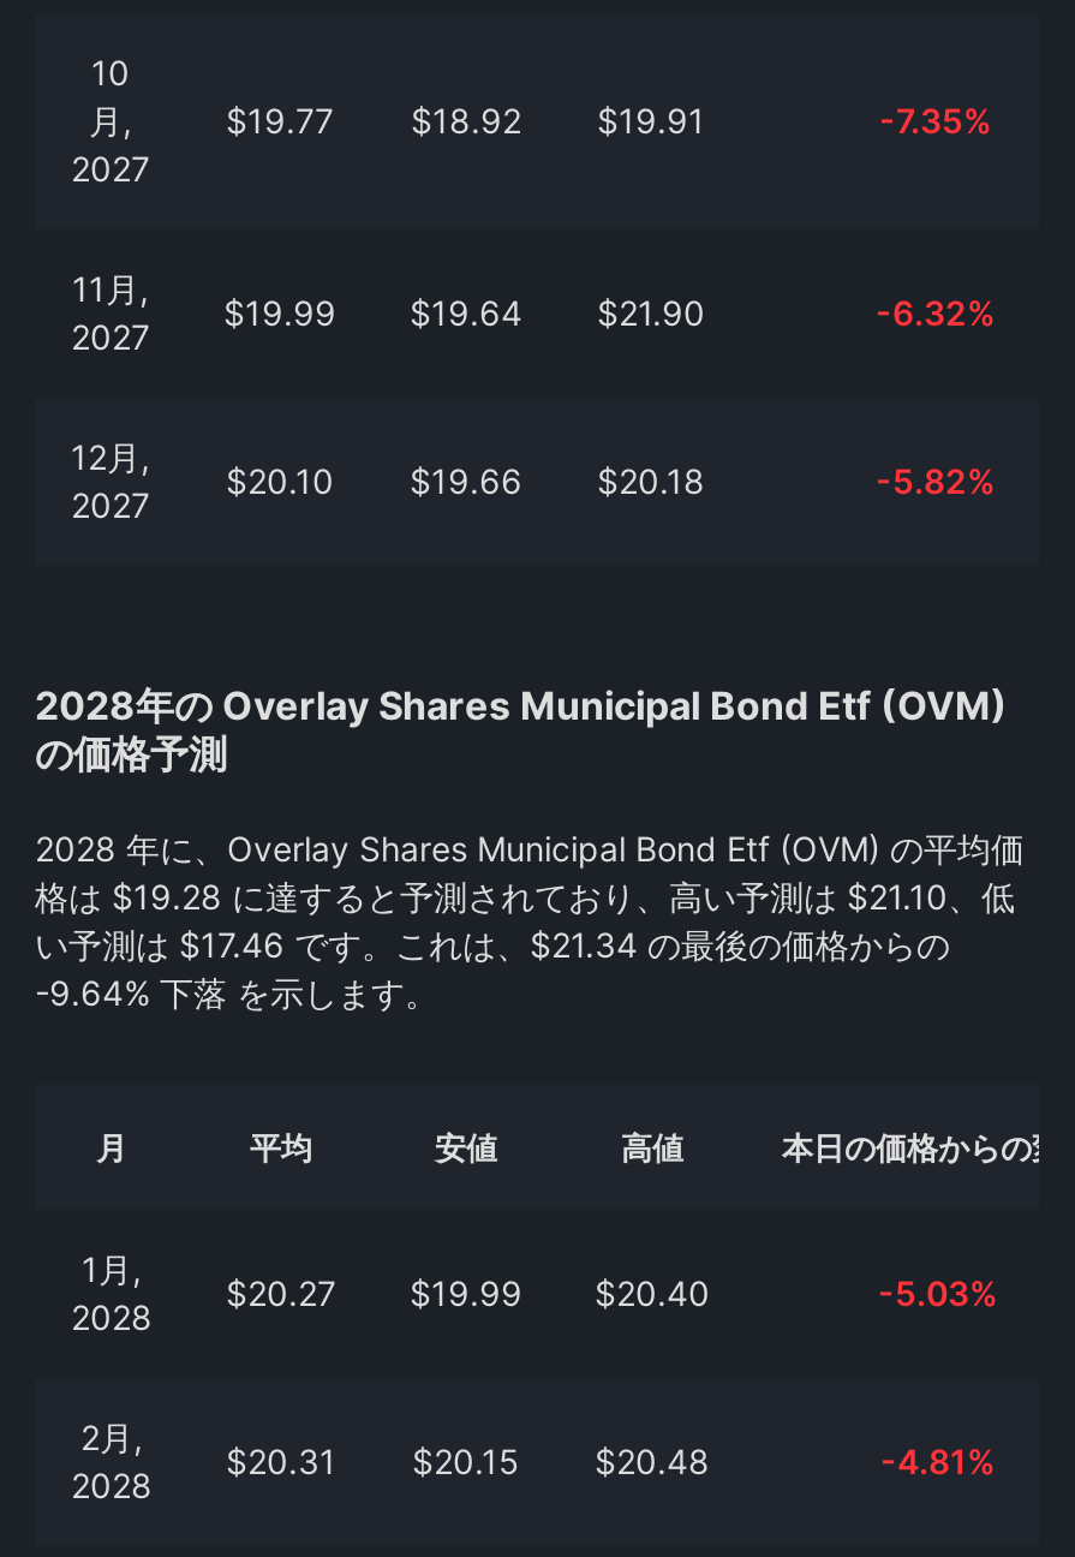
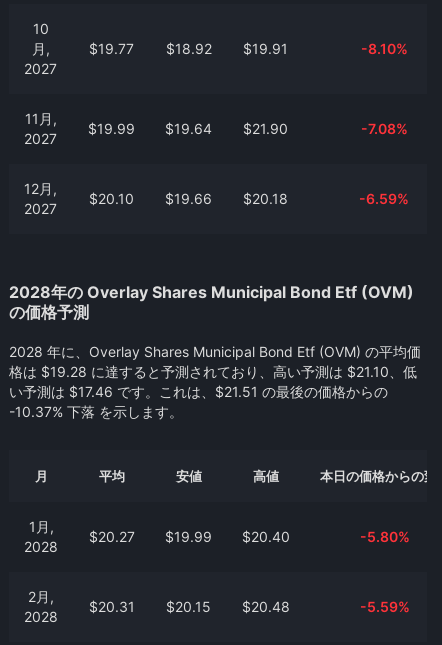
- -7.35%
+ -8.10%

- -6.32%
+ -7.08%

- -5.82%
+ -6.59%

- い予測は $17.46 です。これは、$21.34 の最後の価格からの
+ い予測は $17.46 です。これは、$21.51 の最後の価格からの

- -9.64% 下落 を示します。
+ -10.37% 下落 を示します。

- -5.03%
+ -5.80%

- -4.81%
+ -5.59%
